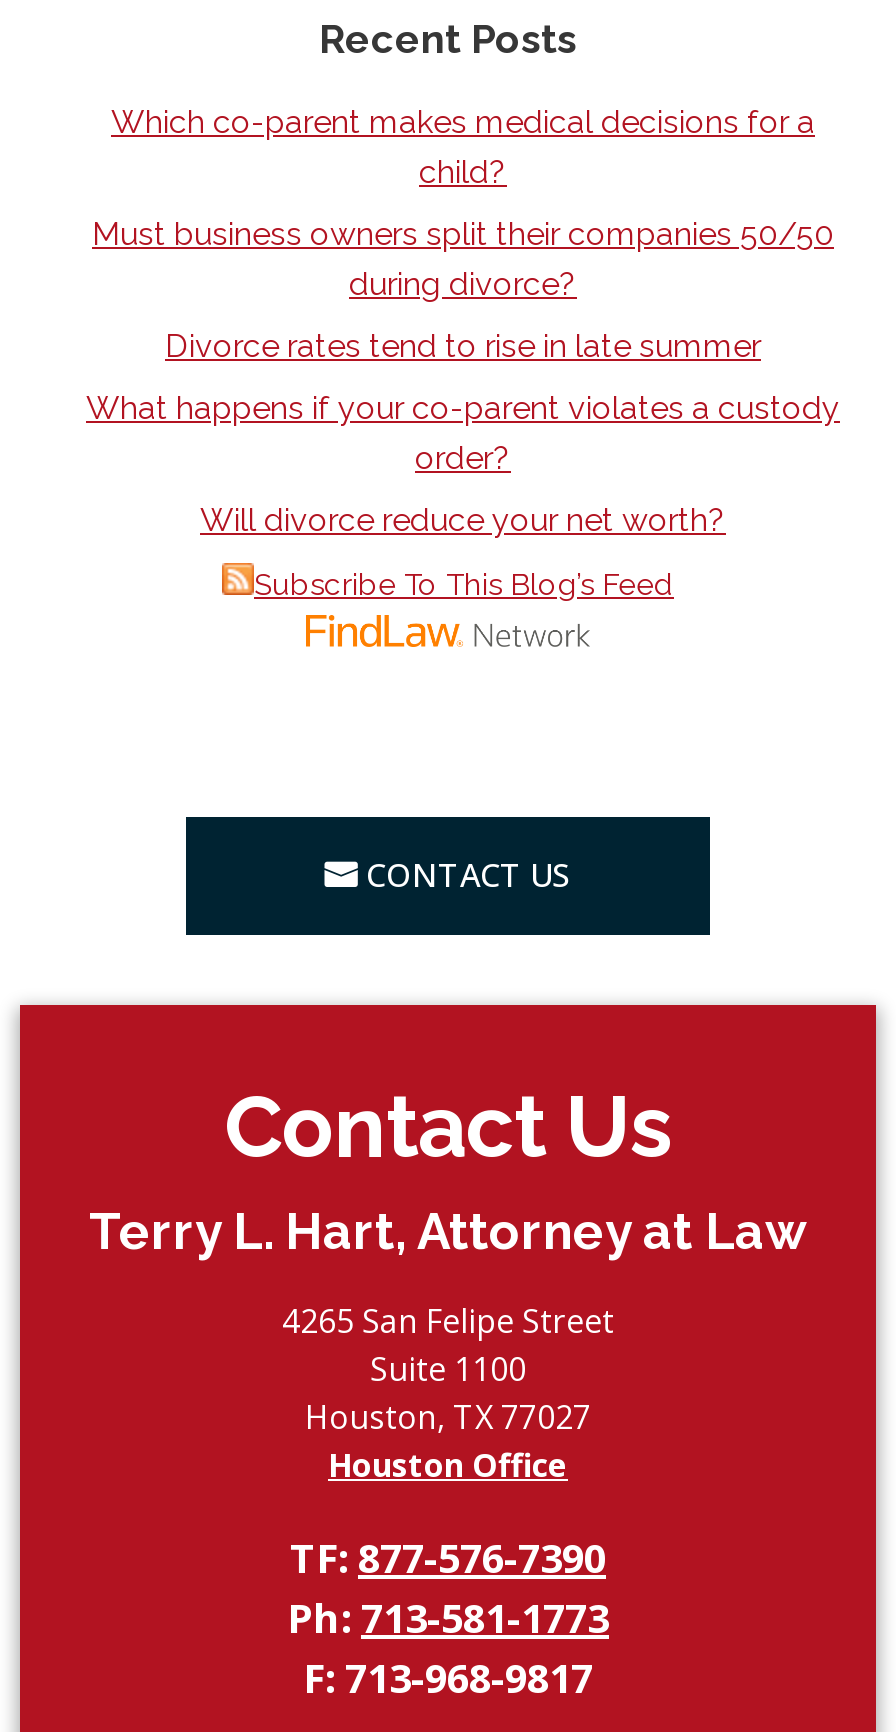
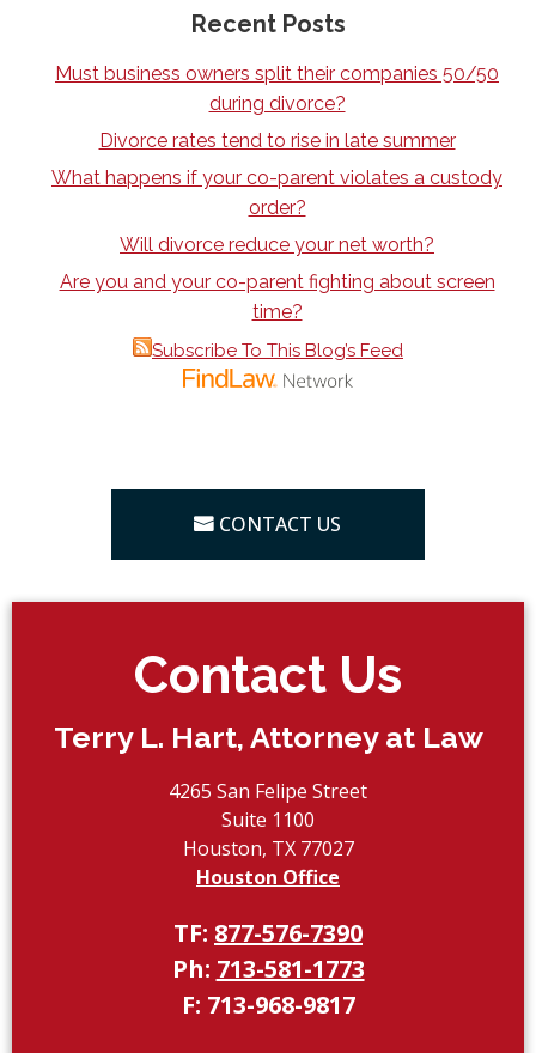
- Which co-parent makes medical decisions for a
- child?

moved up: Must business owners split their companies 50/50 | during divorce? | Divorce rates tend to rise in late summer | What happens if your co-parent violates a custody | order? | Will divorce reduce your net worth?

+ Are you and your co-parent fighting about screen
+ time?
